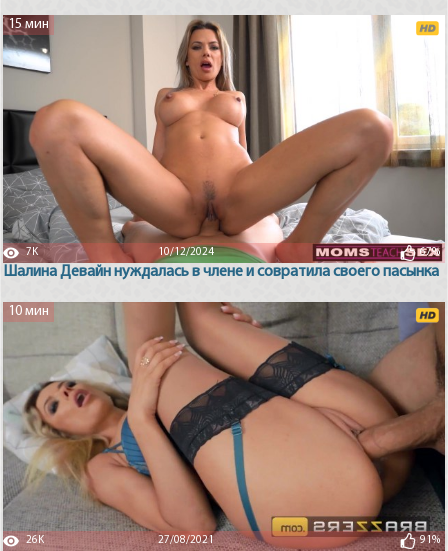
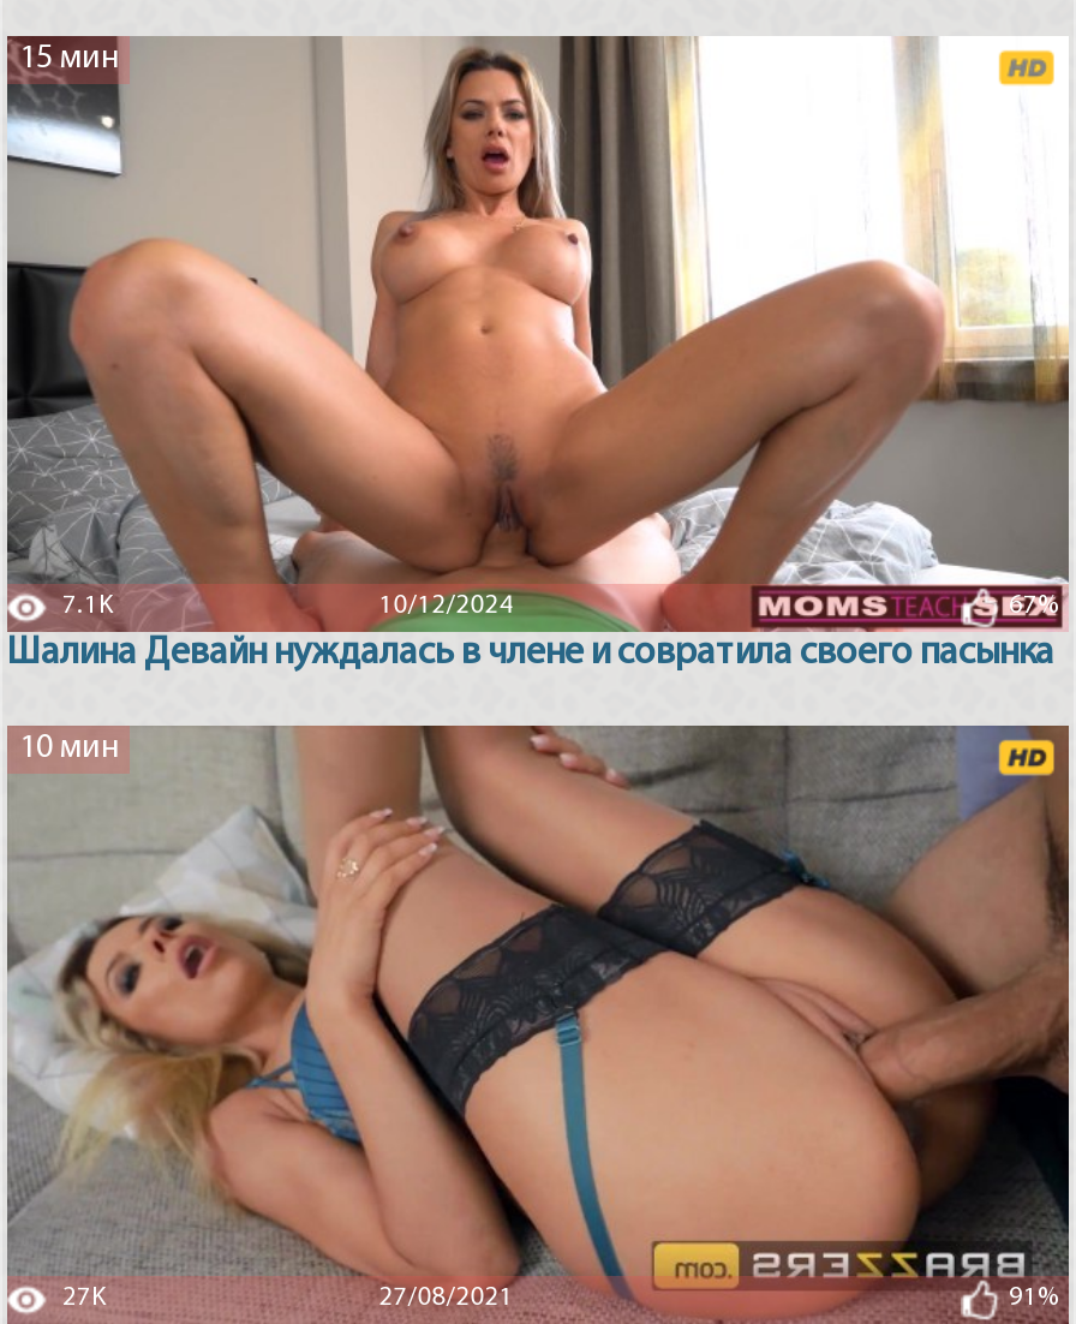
- 7K
+ 7.1K

- 26K
+ 27K
